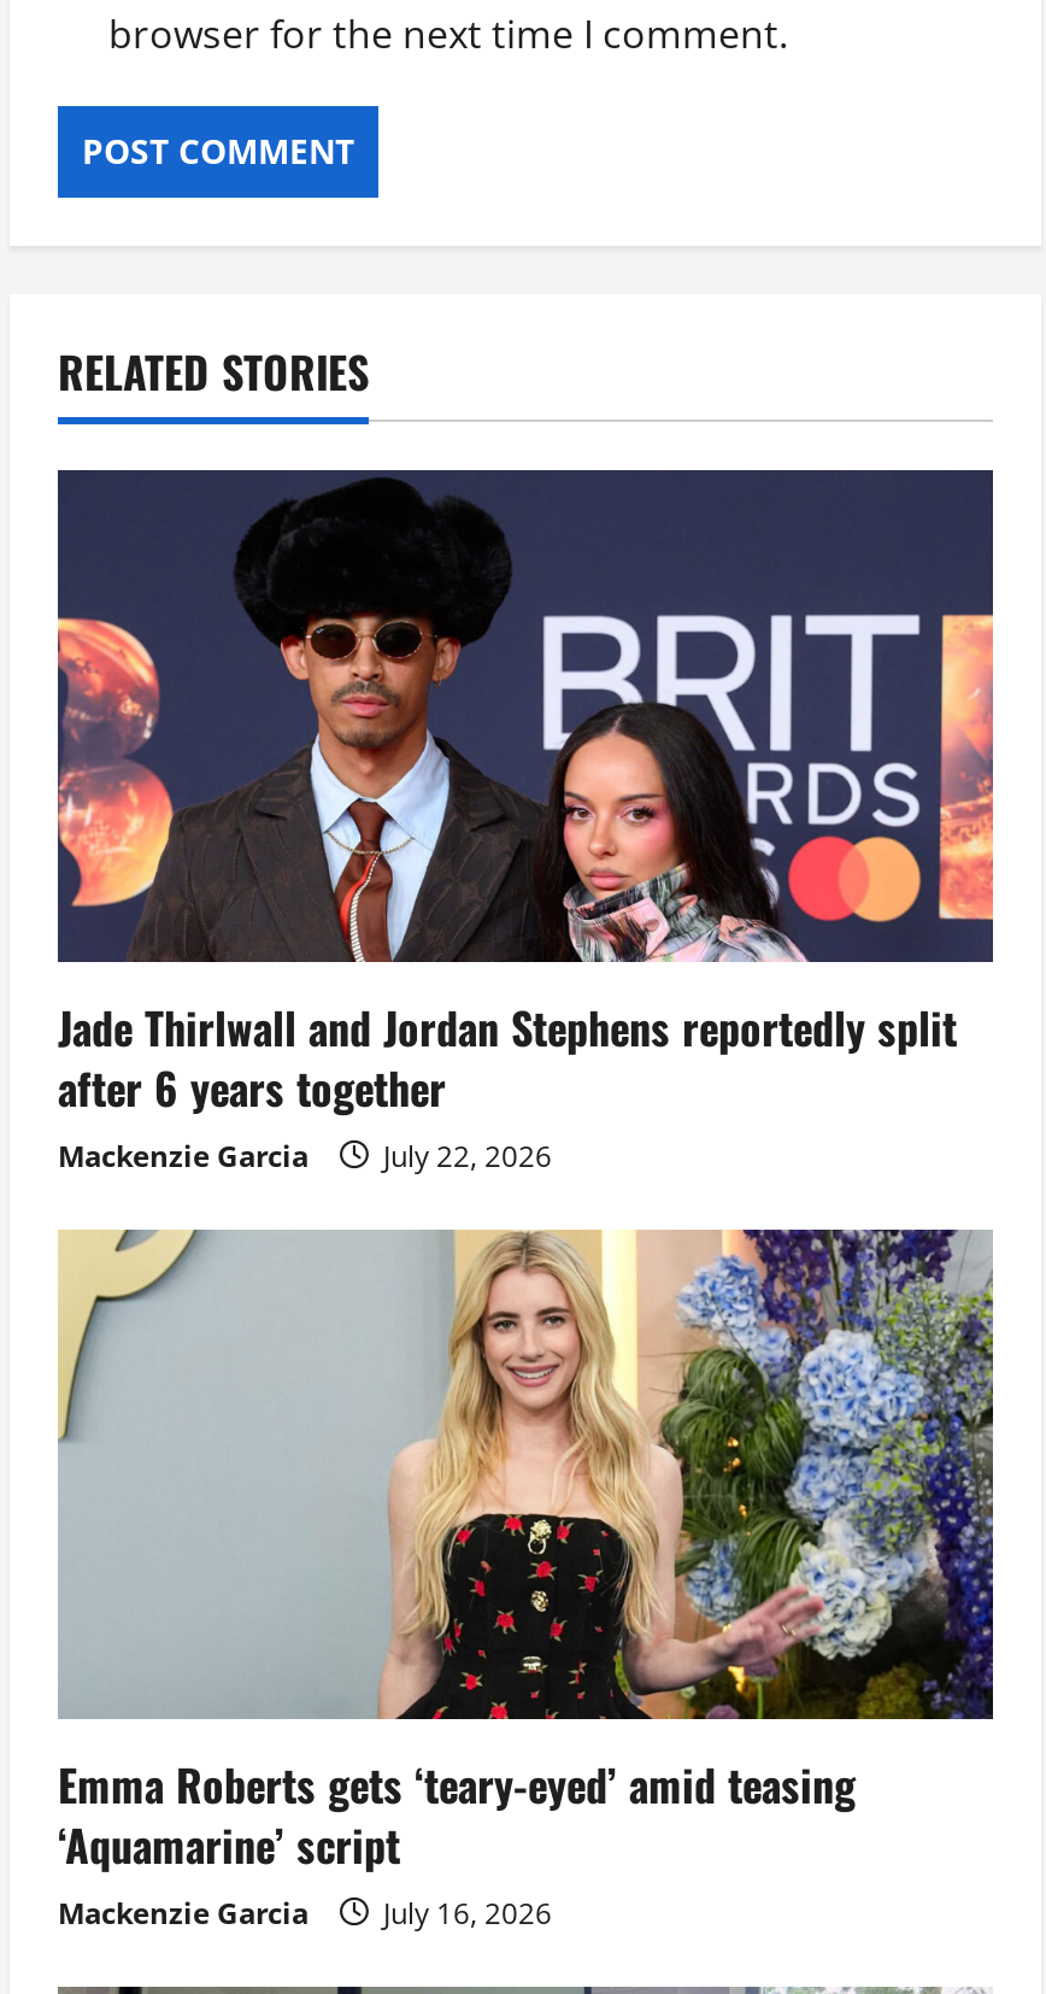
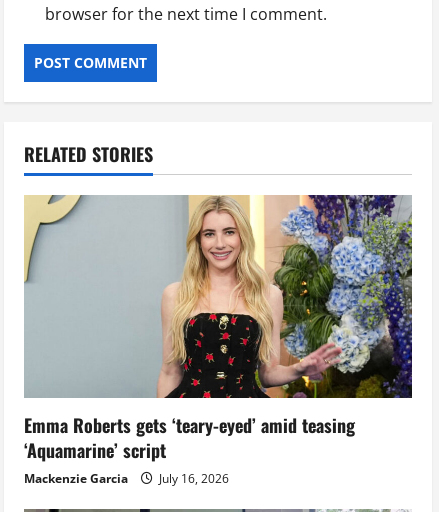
- [image]
- Jade Thirlwall and Jordan Stephens reportedly split
- after 6 years together
- Mackenzie Garcia
- July 22, 2026
